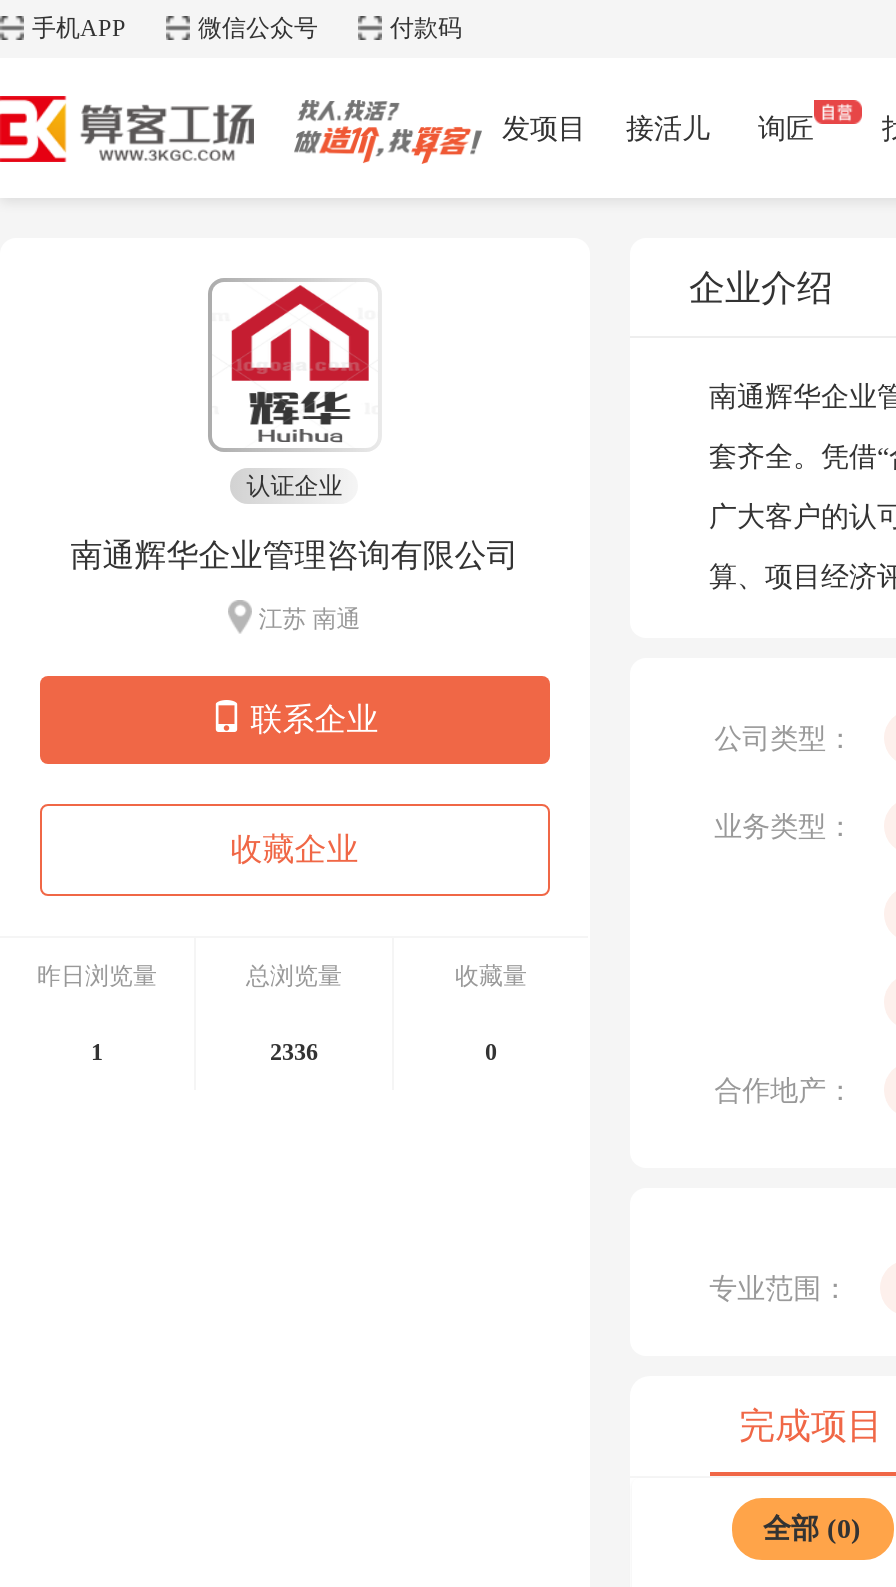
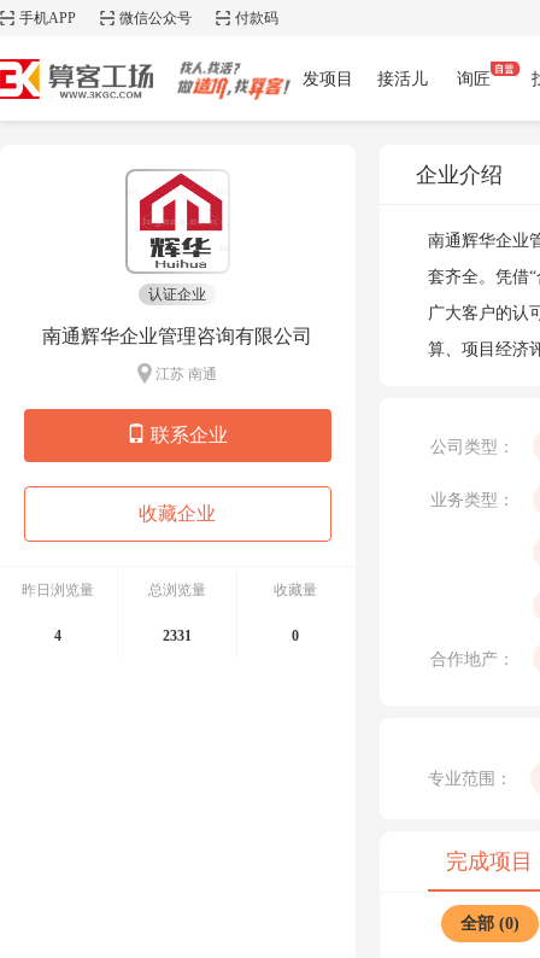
- 1
+ 4

- 2336
+ 2331
